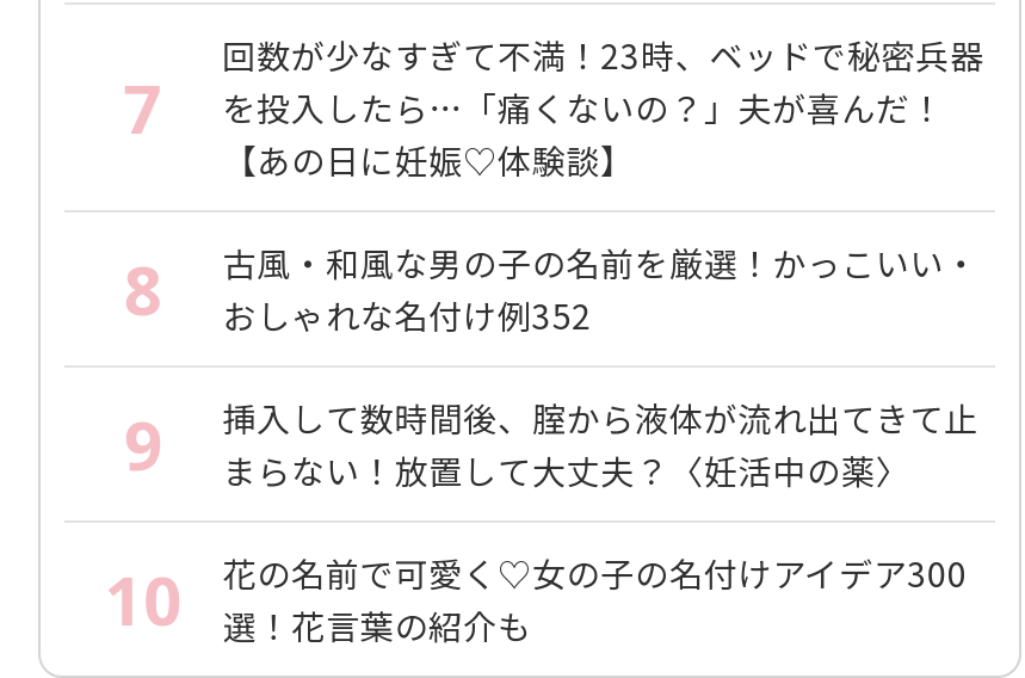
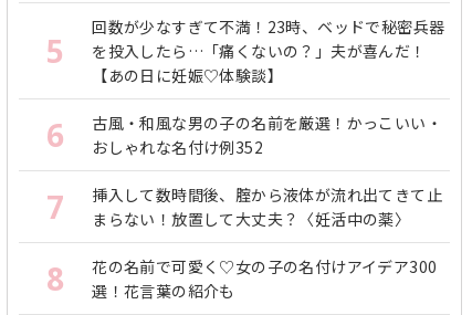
- 7 を投入したら…「痛くないの？」夫が喜んだ！
+ 5 を投入したら…「痛くないの？」夫が喜んだ！

- 8 古風・和風な男の子の名前を厳選！かっこいい・ おしゃれな名付け例352
+ 6 古風・和風な男の子の名前を厳選！かっこいい・ おしゃれな名付け例352

- 9 挿入して数時間後、腟から液体が流れ出てきて止 まらない！放置して大丈夫？〈妊活中の薬〉
+ 7 挿入して数時間後、腟から液体が流れ出てきて止 まらない！放置して大丈夫？〈妊活中の薬〉

- 10
+ 8
